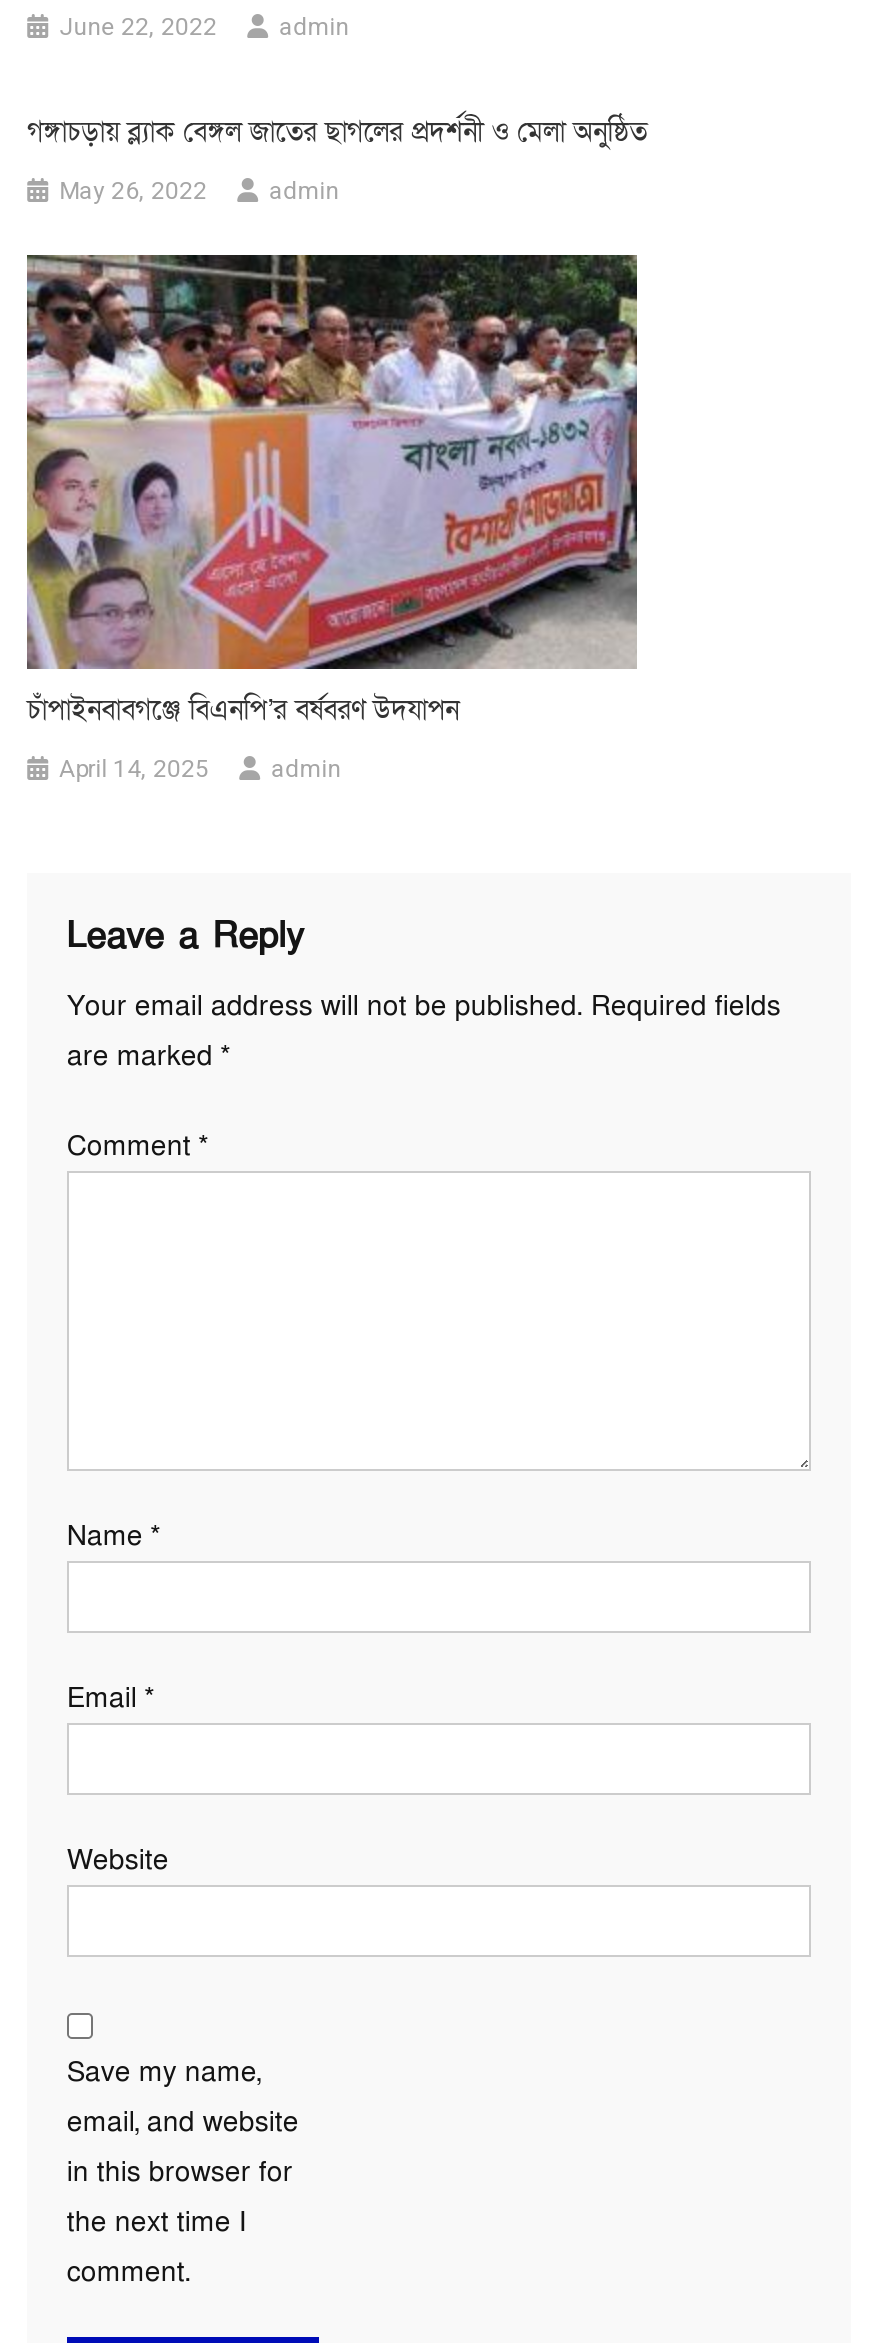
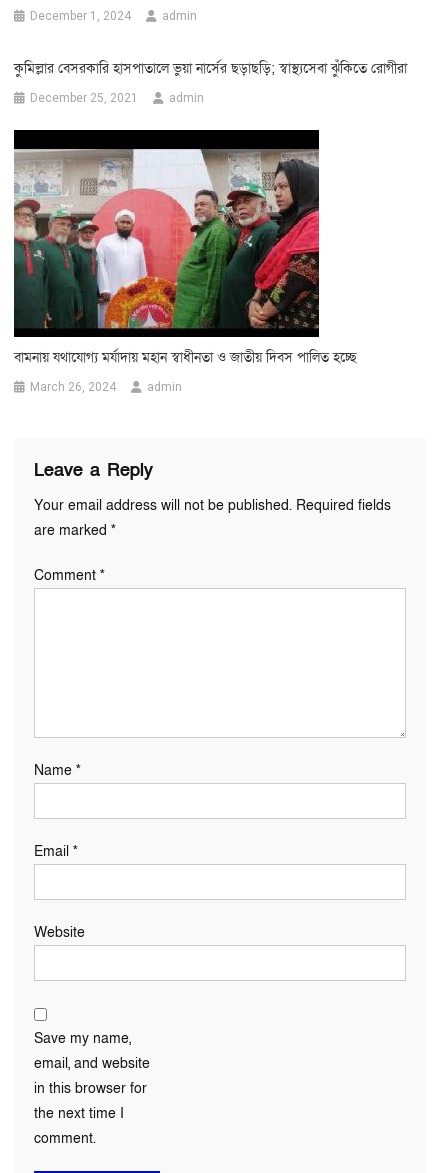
- June 22, 2022
+ December 1, 2024

- গঙ্গাচড়ায় ব্ল্যাক বেঙ্গল জাতের ছাগলের প্রদর্শনী ও মেলা অনুষ্ঠিত
+ কুমিল্লার বেসরকারি হাসপাতালে ভুয়া নার্সের ছড়াছড়ি; স্বাস্থ্যসেবা ঝুঁকিতে রোগীরা

- May 26, 2022
+ December 25, 2021

- [image]
- চাঁপাইনবাবগঞ্জে বিএনপি’র বর্ষবরণ উদযাপন
+ [image]
+ বামনায় যথাযোগ্য মর্যাদায় মহান স্বাধীনতা ও জাতীয় দিবস পালিত হচ্ছে

- April 14, 2025
+ March 26, 2024
